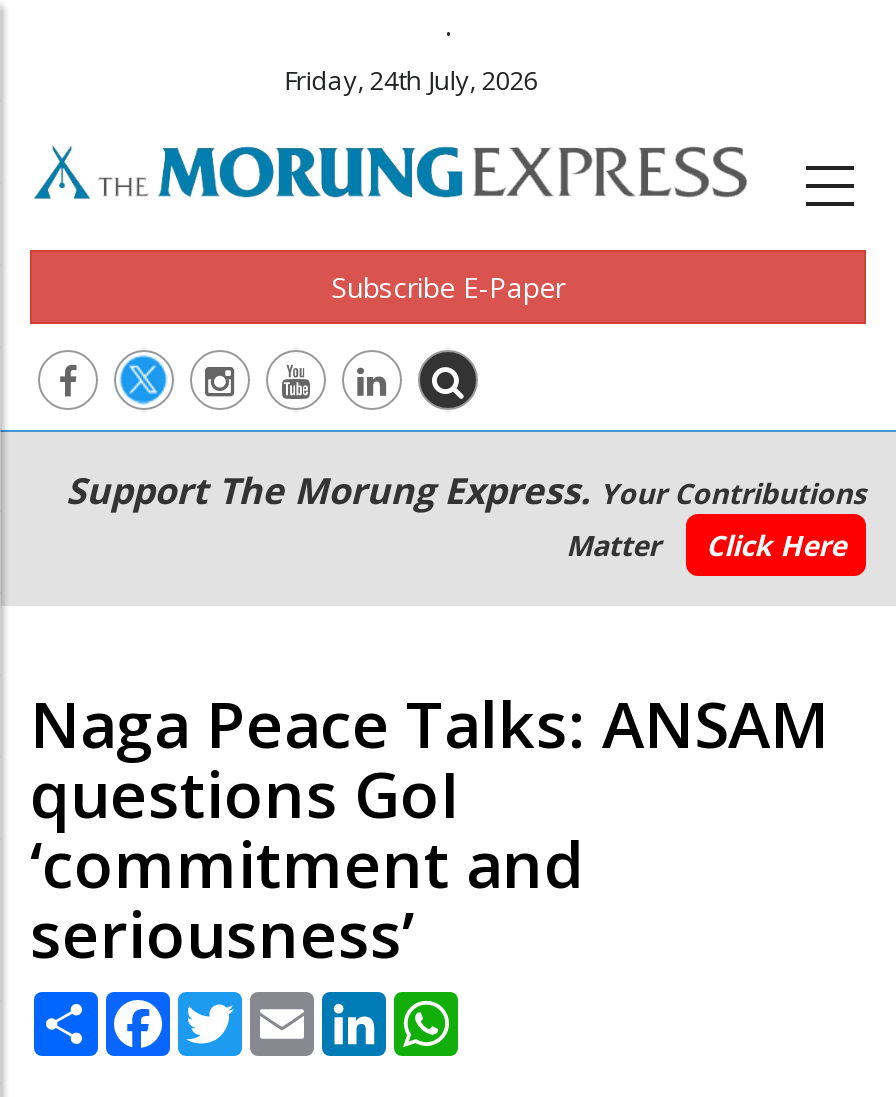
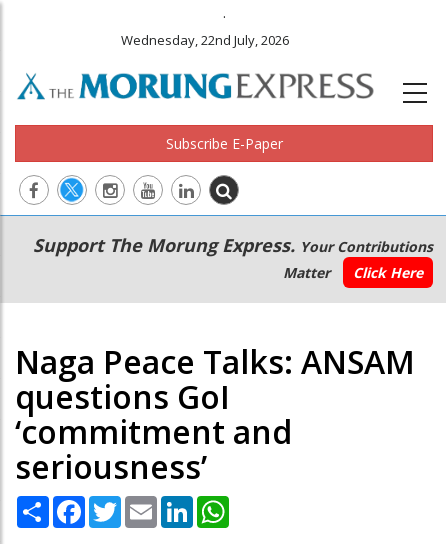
- Friday, 24th July, 2026
+ Wednesday, 22nd July, 2026
